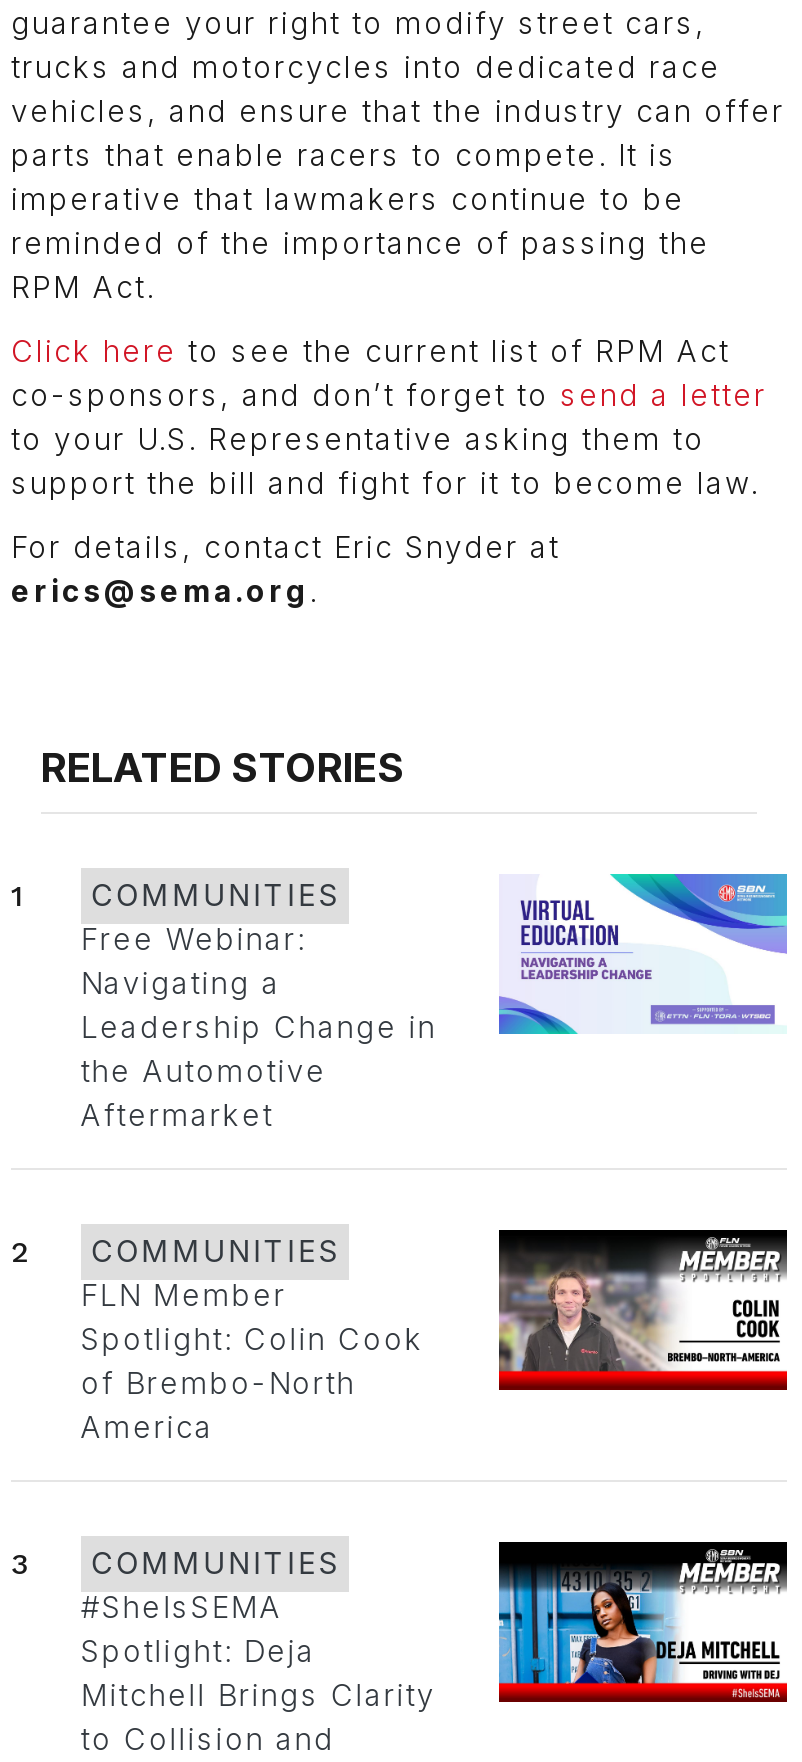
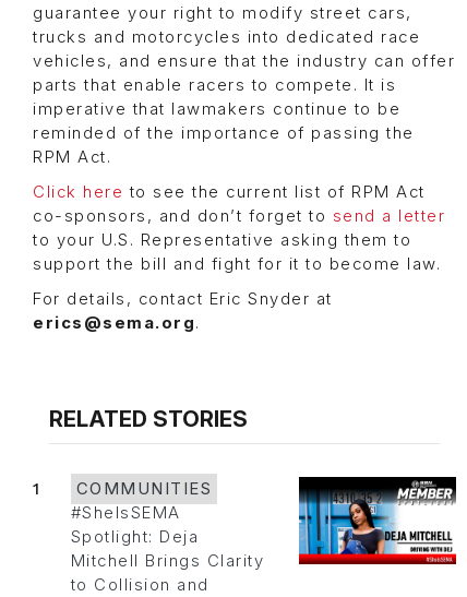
- [image]
- Free Webinar:
- Navigating a
- Leadership Change in
- the Automotive
- Aftermarket

- [image]
- 2
- COMMUNITIES
- FLN Member
- Spotlight: Colin Cook
- of Brembo-North
- America

- 3
- COMMUNITIES
